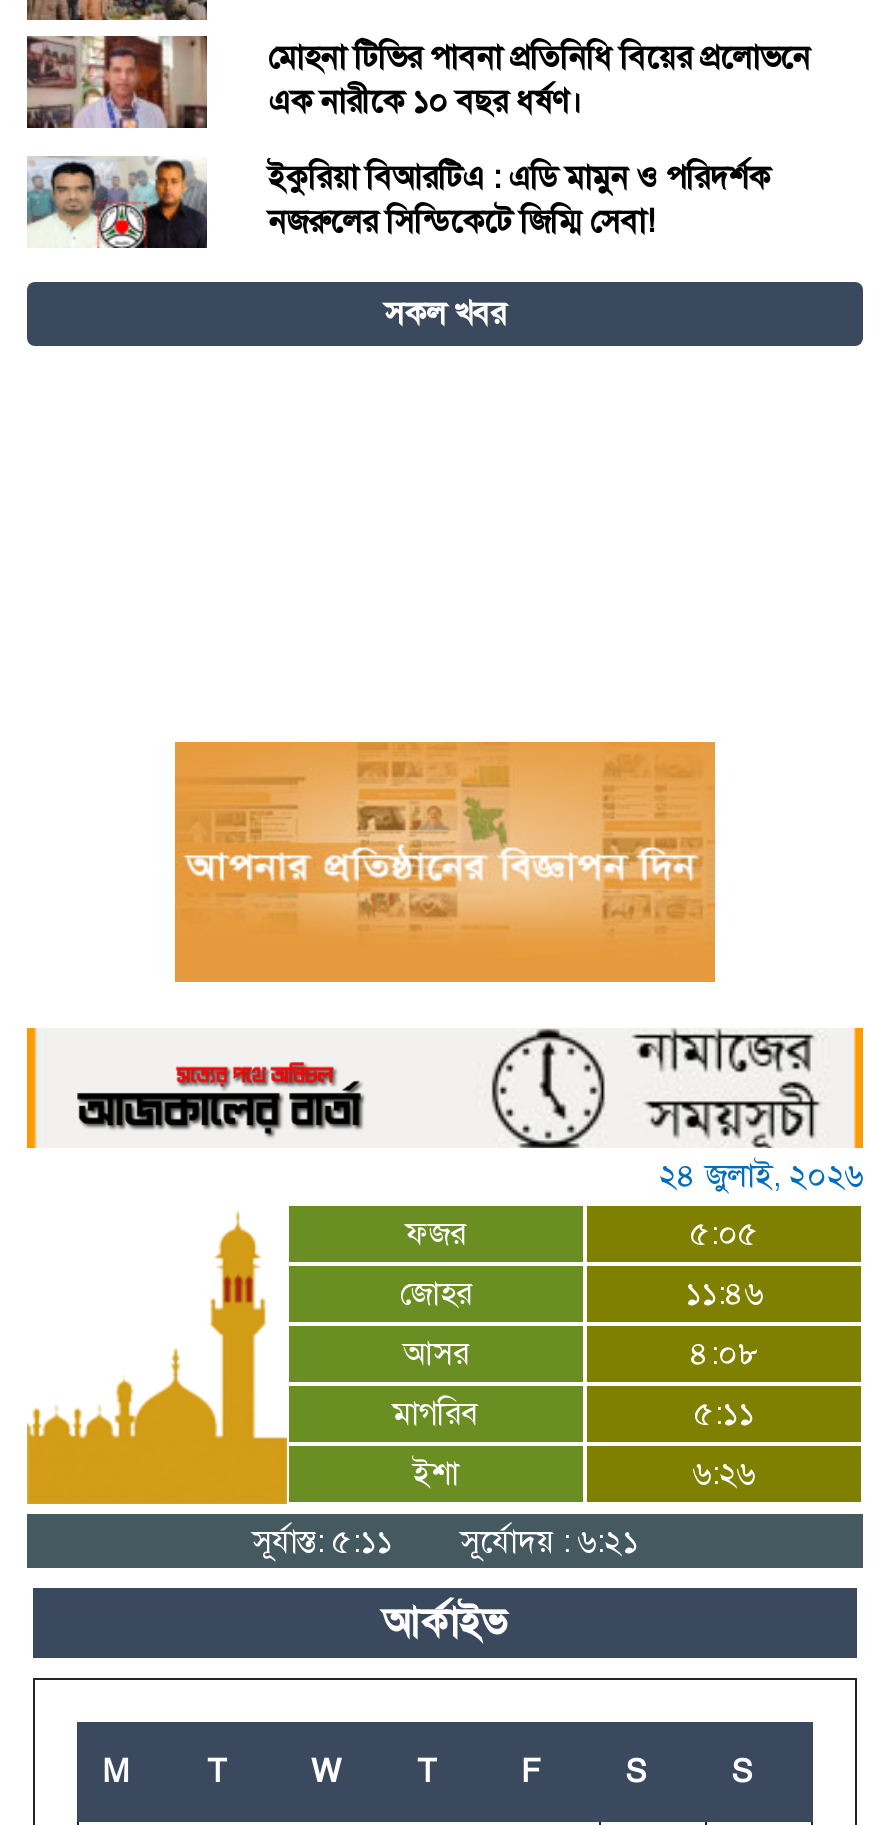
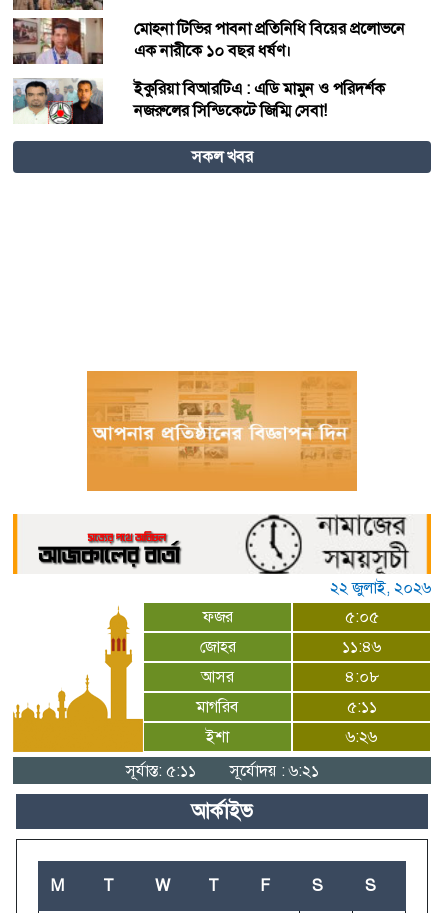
- ২৪ জুলাই, ২০২৬
+ ২২ জুলাই, ২০২৬
